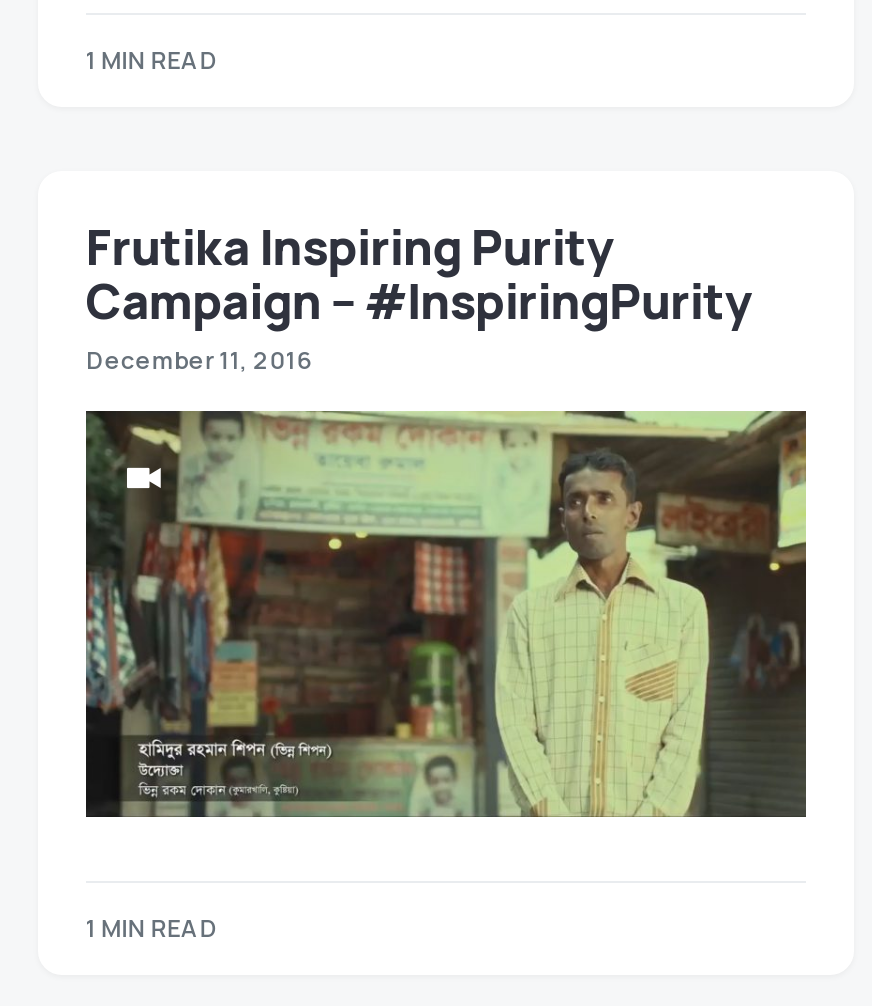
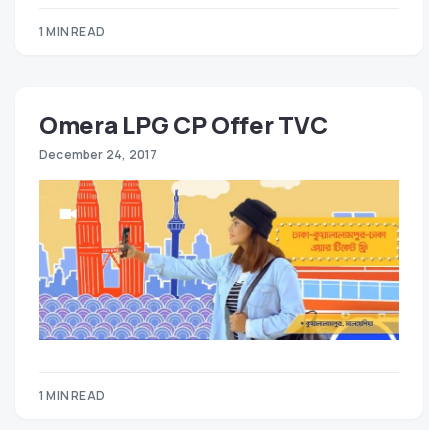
- Frutika Inspiring Purity
- Campaign – #InspiringPurity
- December 11, 2016
+ Omera LPG CP Offer TVC
+ December 24, 2017

- [image]
+ [image]
